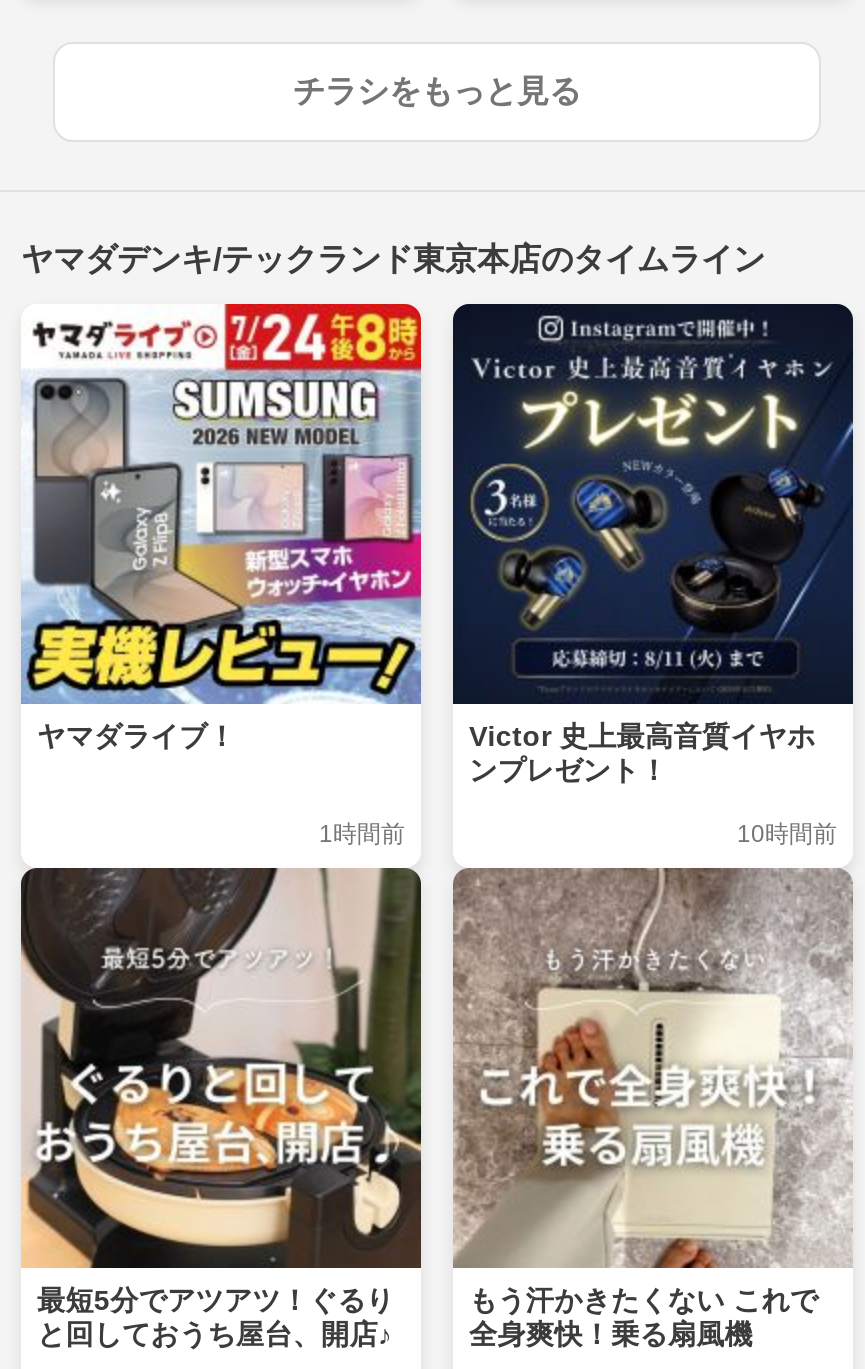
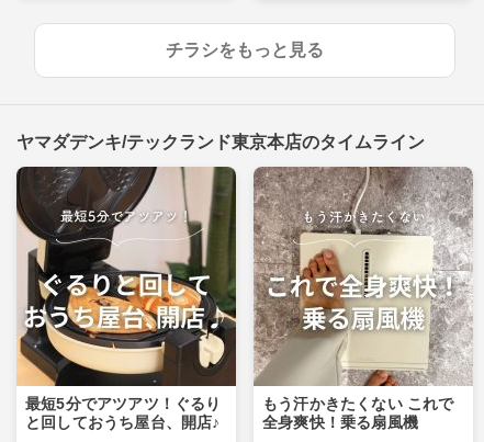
- [image]
- ヤマダライブ！
- 1時間前

- [image]
- Victor 史上最高音質イヤホ
- ンプレゼント！
- 10時間前
